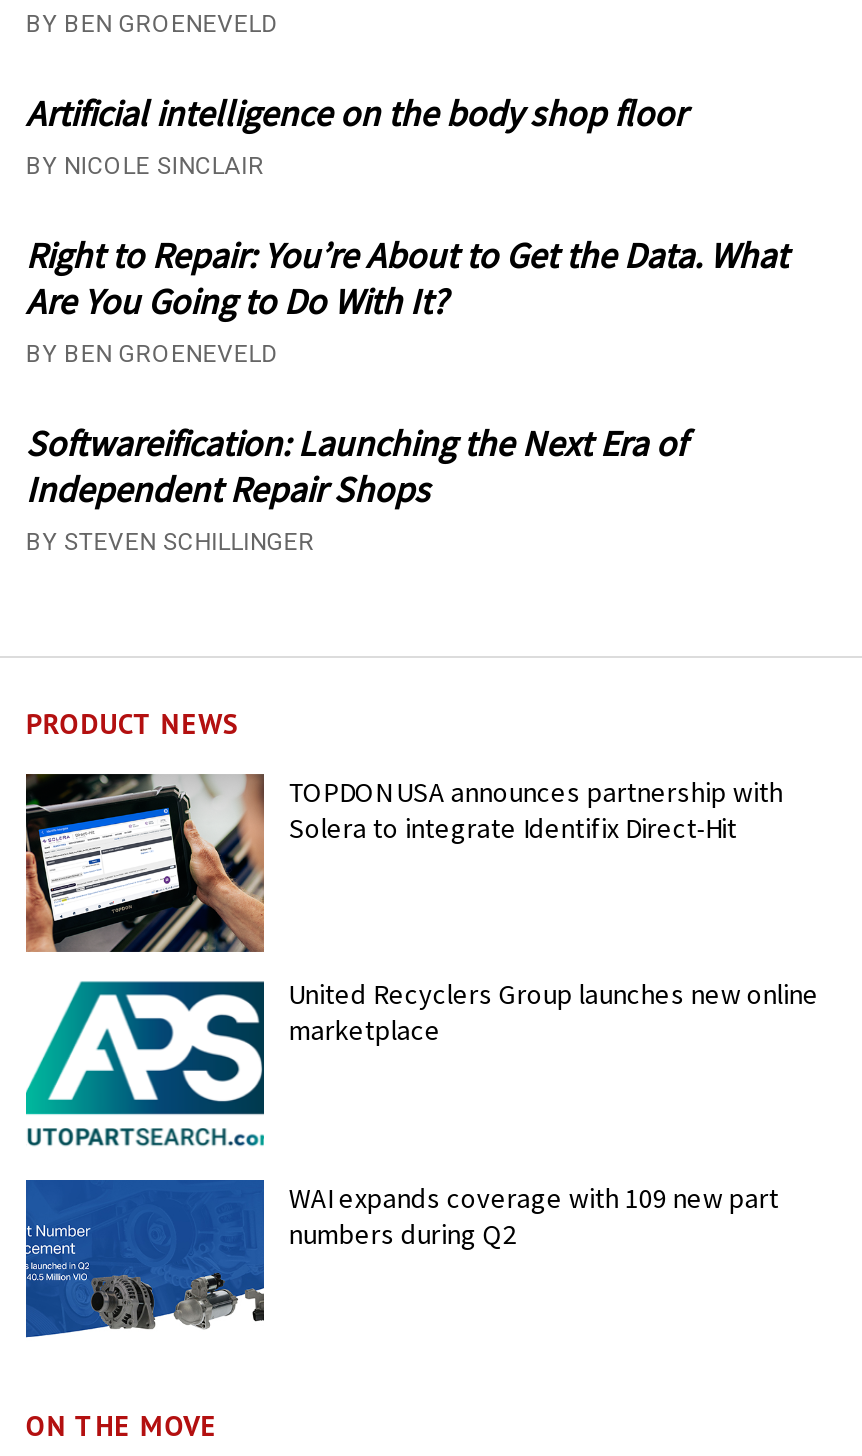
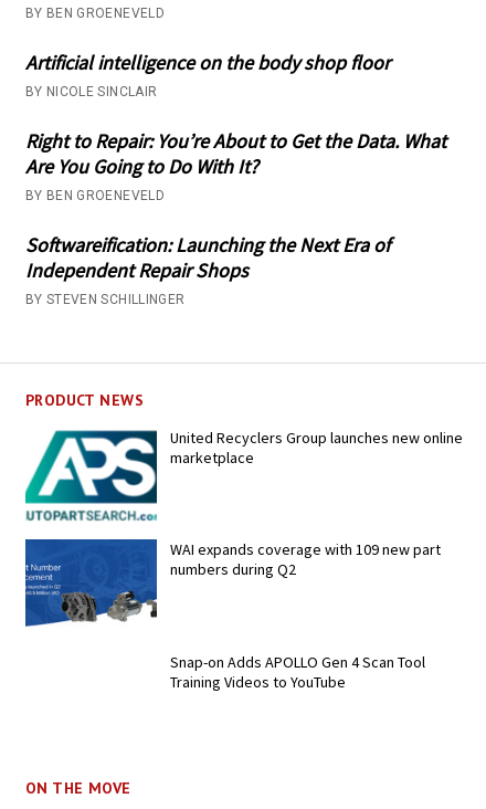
- [image]
- TOPDON USA announces partnership with
- Solera to integrate Identifix Direct-Hit

moved up: [image] | United Recyclers Group launches new online | marketplace | WAI expands coverage with 109 new part | numbers during Q2

moved up: [image]

+ Snap-on Adds APOLLO Gen 4 Scan Tool
+ Training Videos to YouTube
